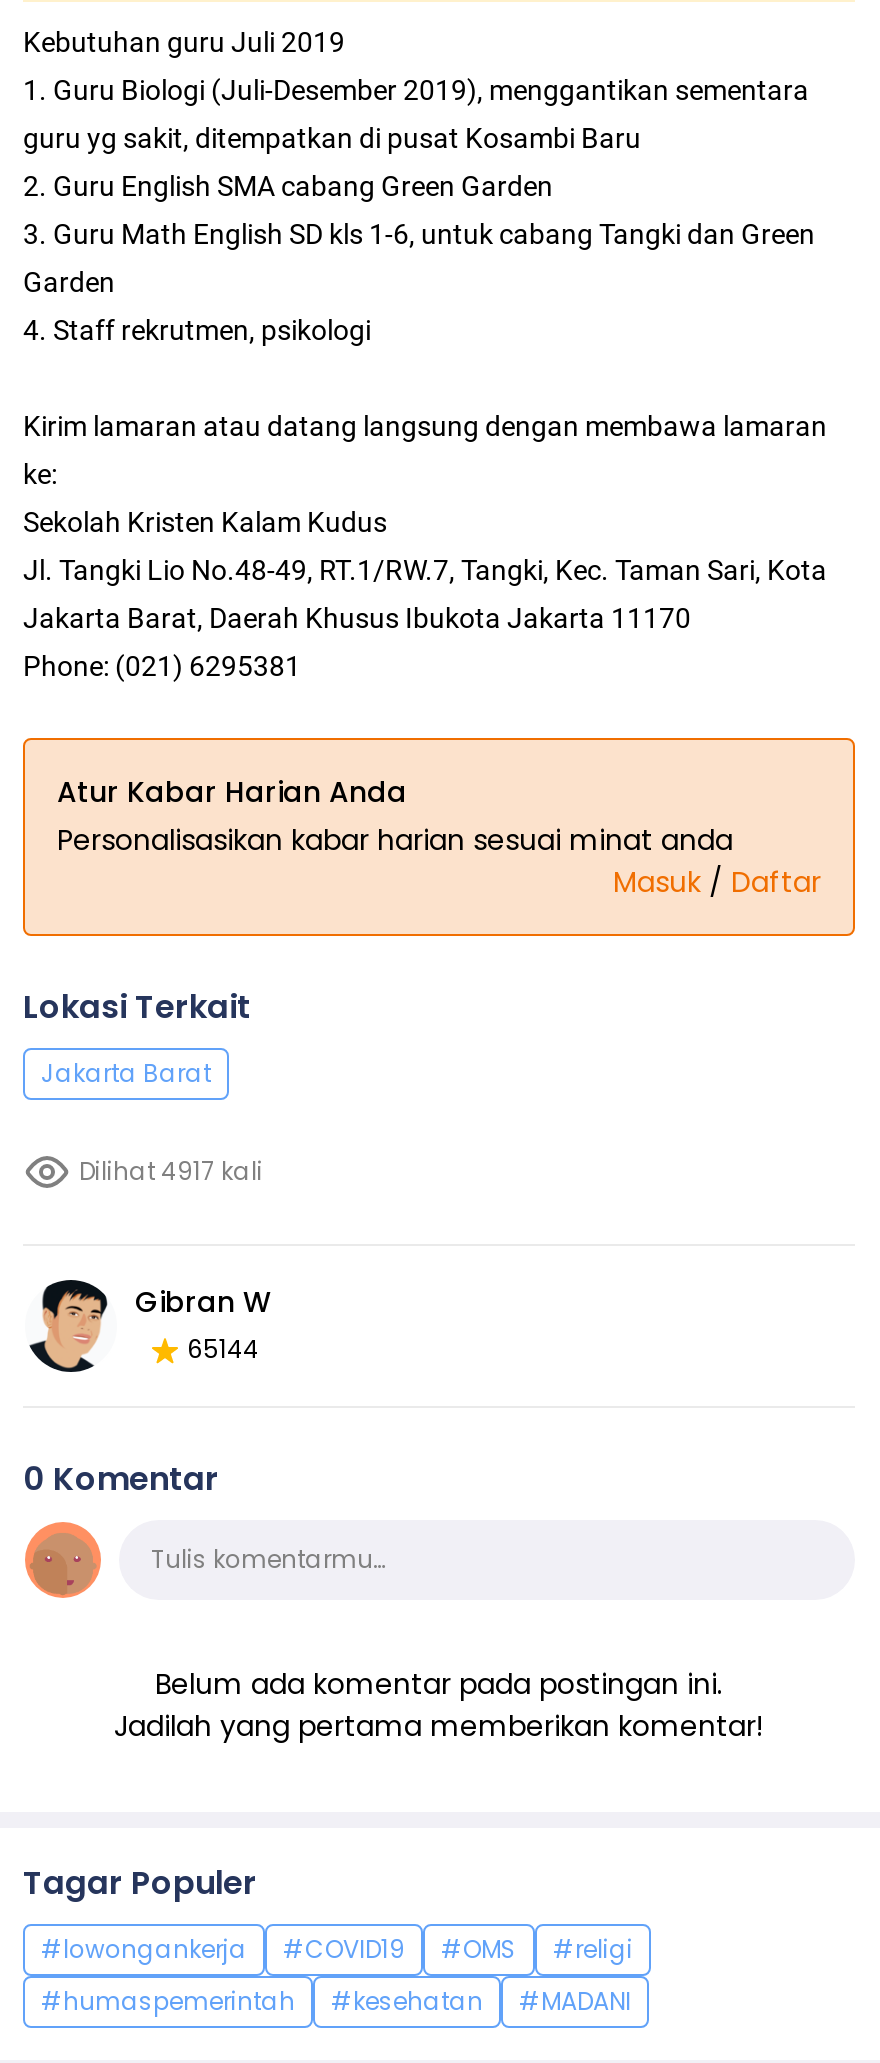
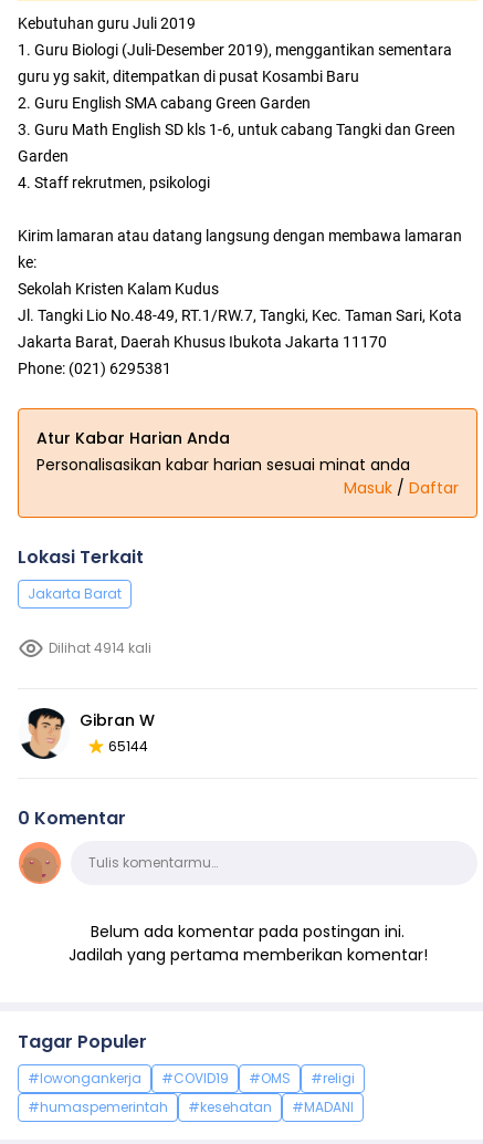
- Dilihat 4917 kali
+ Dilihat 4914 kali
